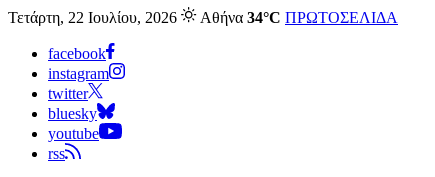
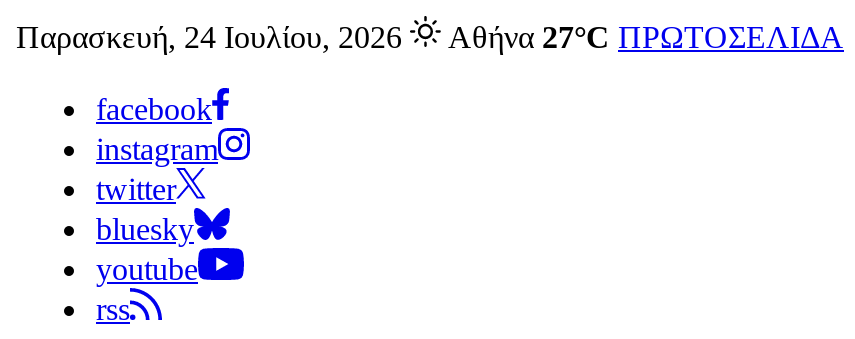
- Τετάρτη, 22 Ιουλίου, 2026
+ Παρασκευή, 24 Ιουλίου, 2026

- Αθήνα 34°C ΠΡΩΤΟΣΕΛΙΔΑ
+ Αθήνα 27°C ΠΡΩΤΟΣΕΛΙΔΑ
